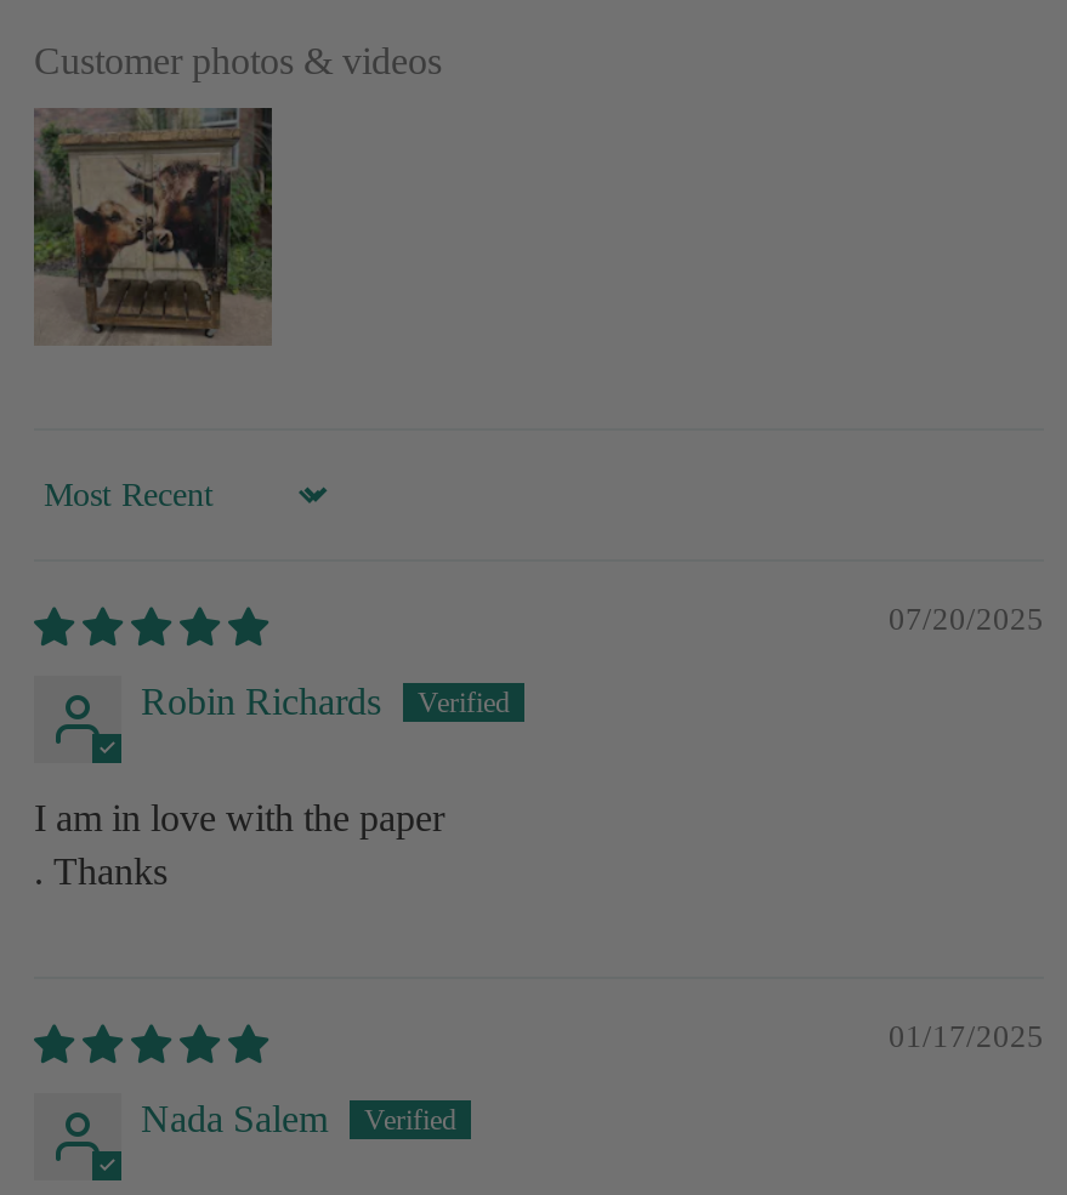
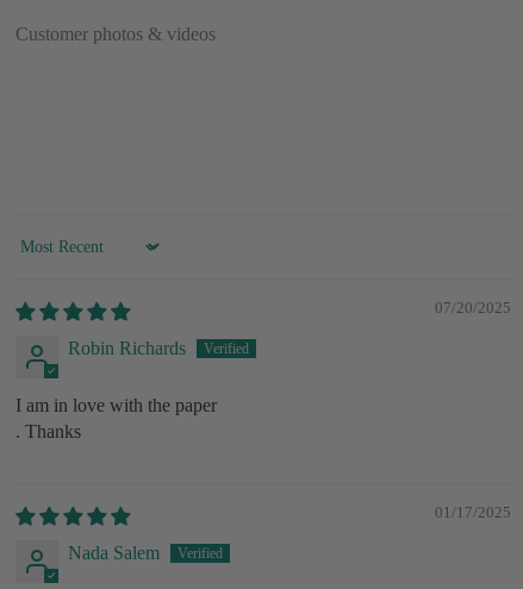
- [image]
